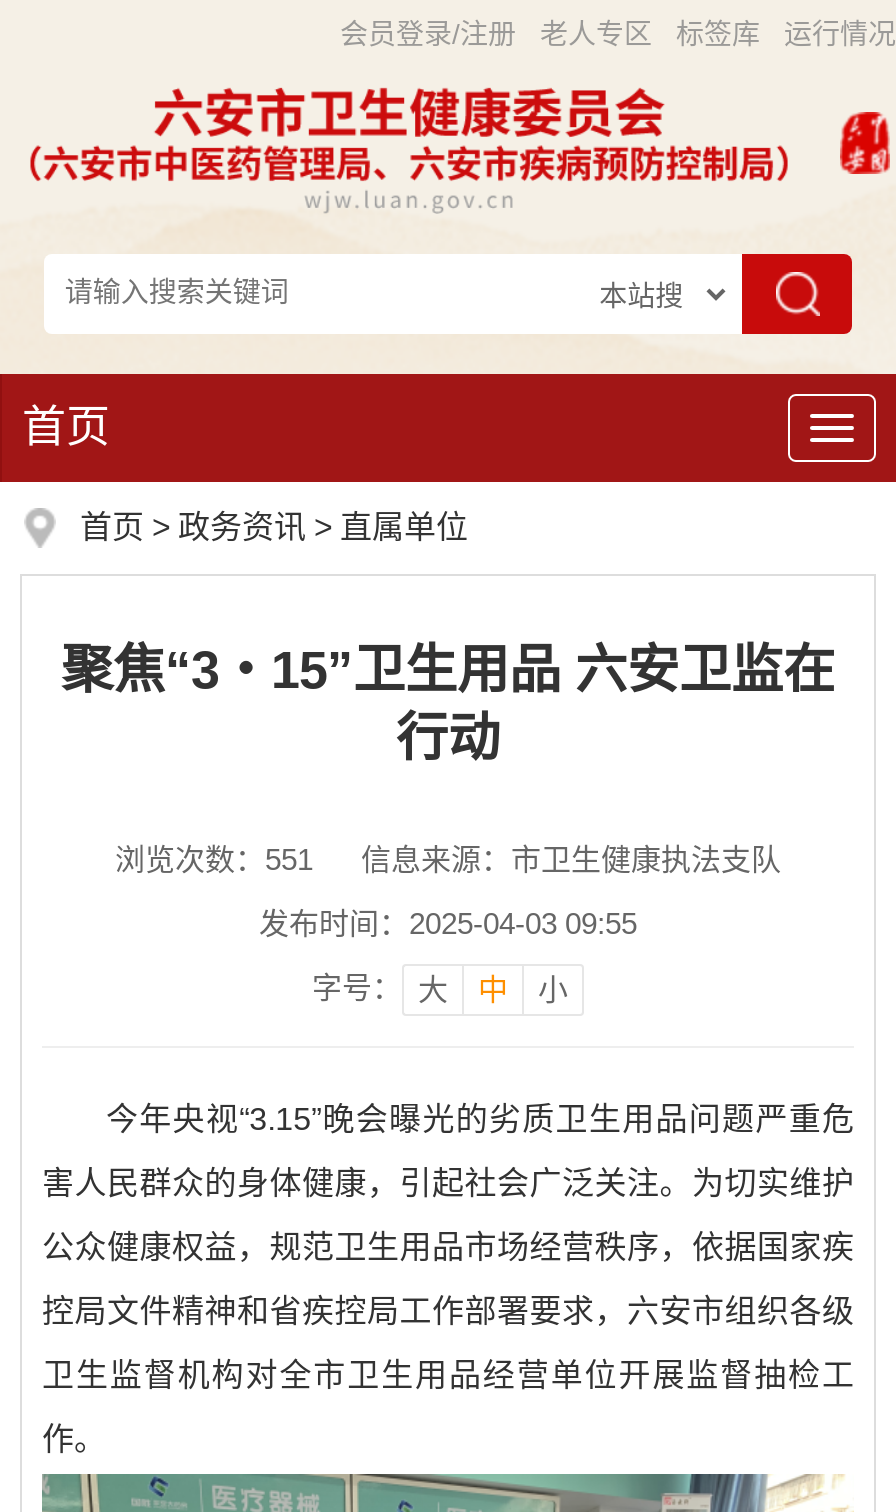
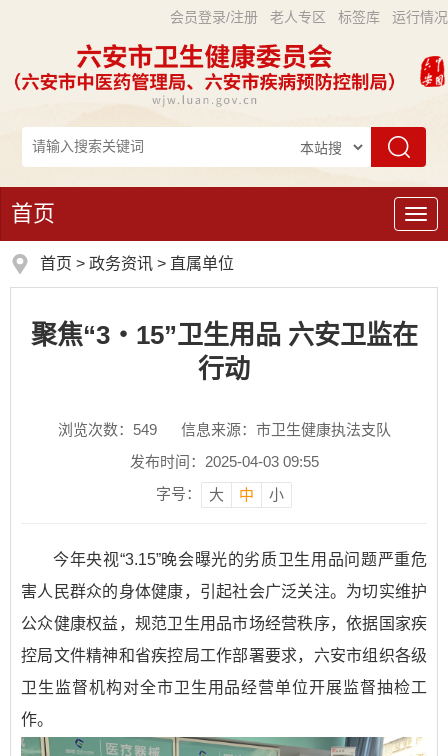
- 浏览次数：551 信息来源：市卫生健康执法支队
+ 浏览次数：549 信息来源：市卫生健康执法支队
